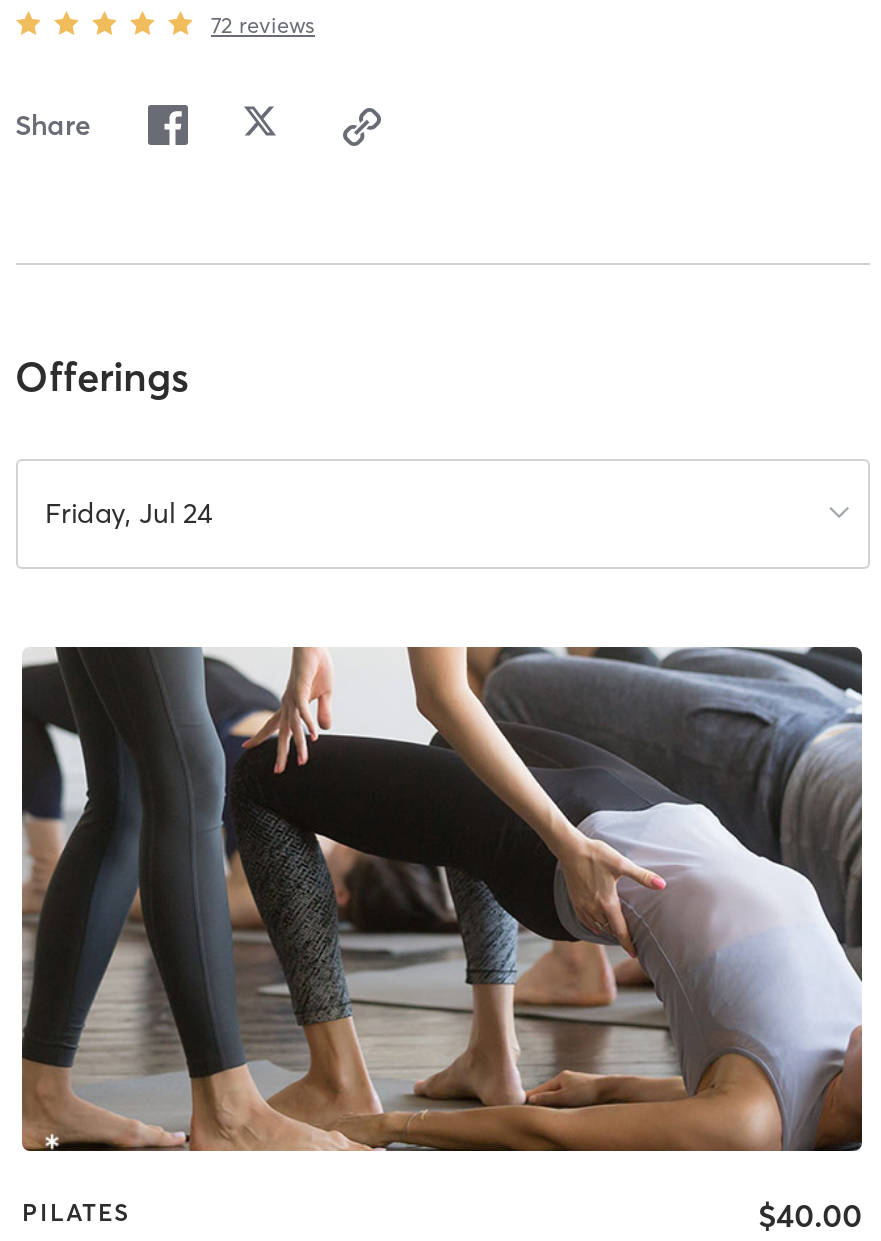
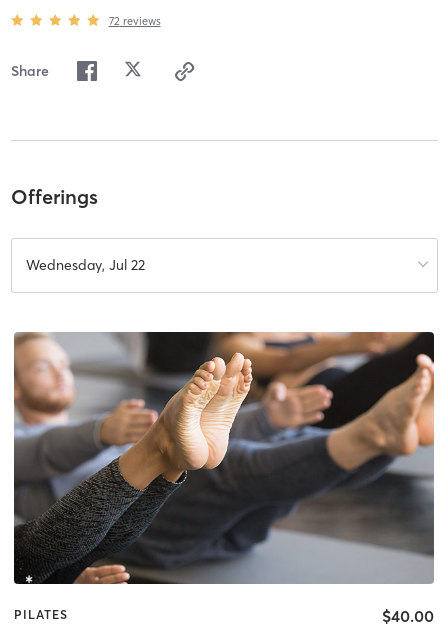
- Friday, Jul 24
+ Wednesday, Jul 22

- [image]
+ [image]
